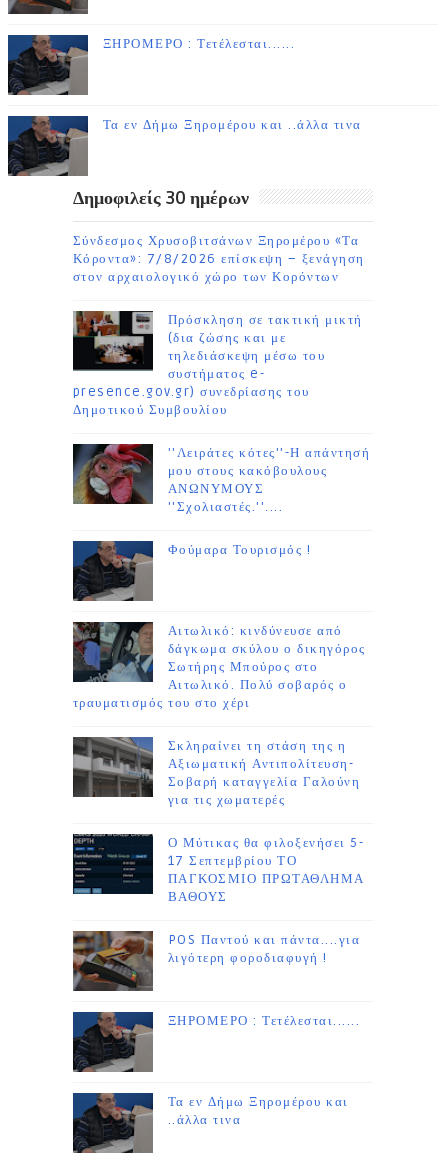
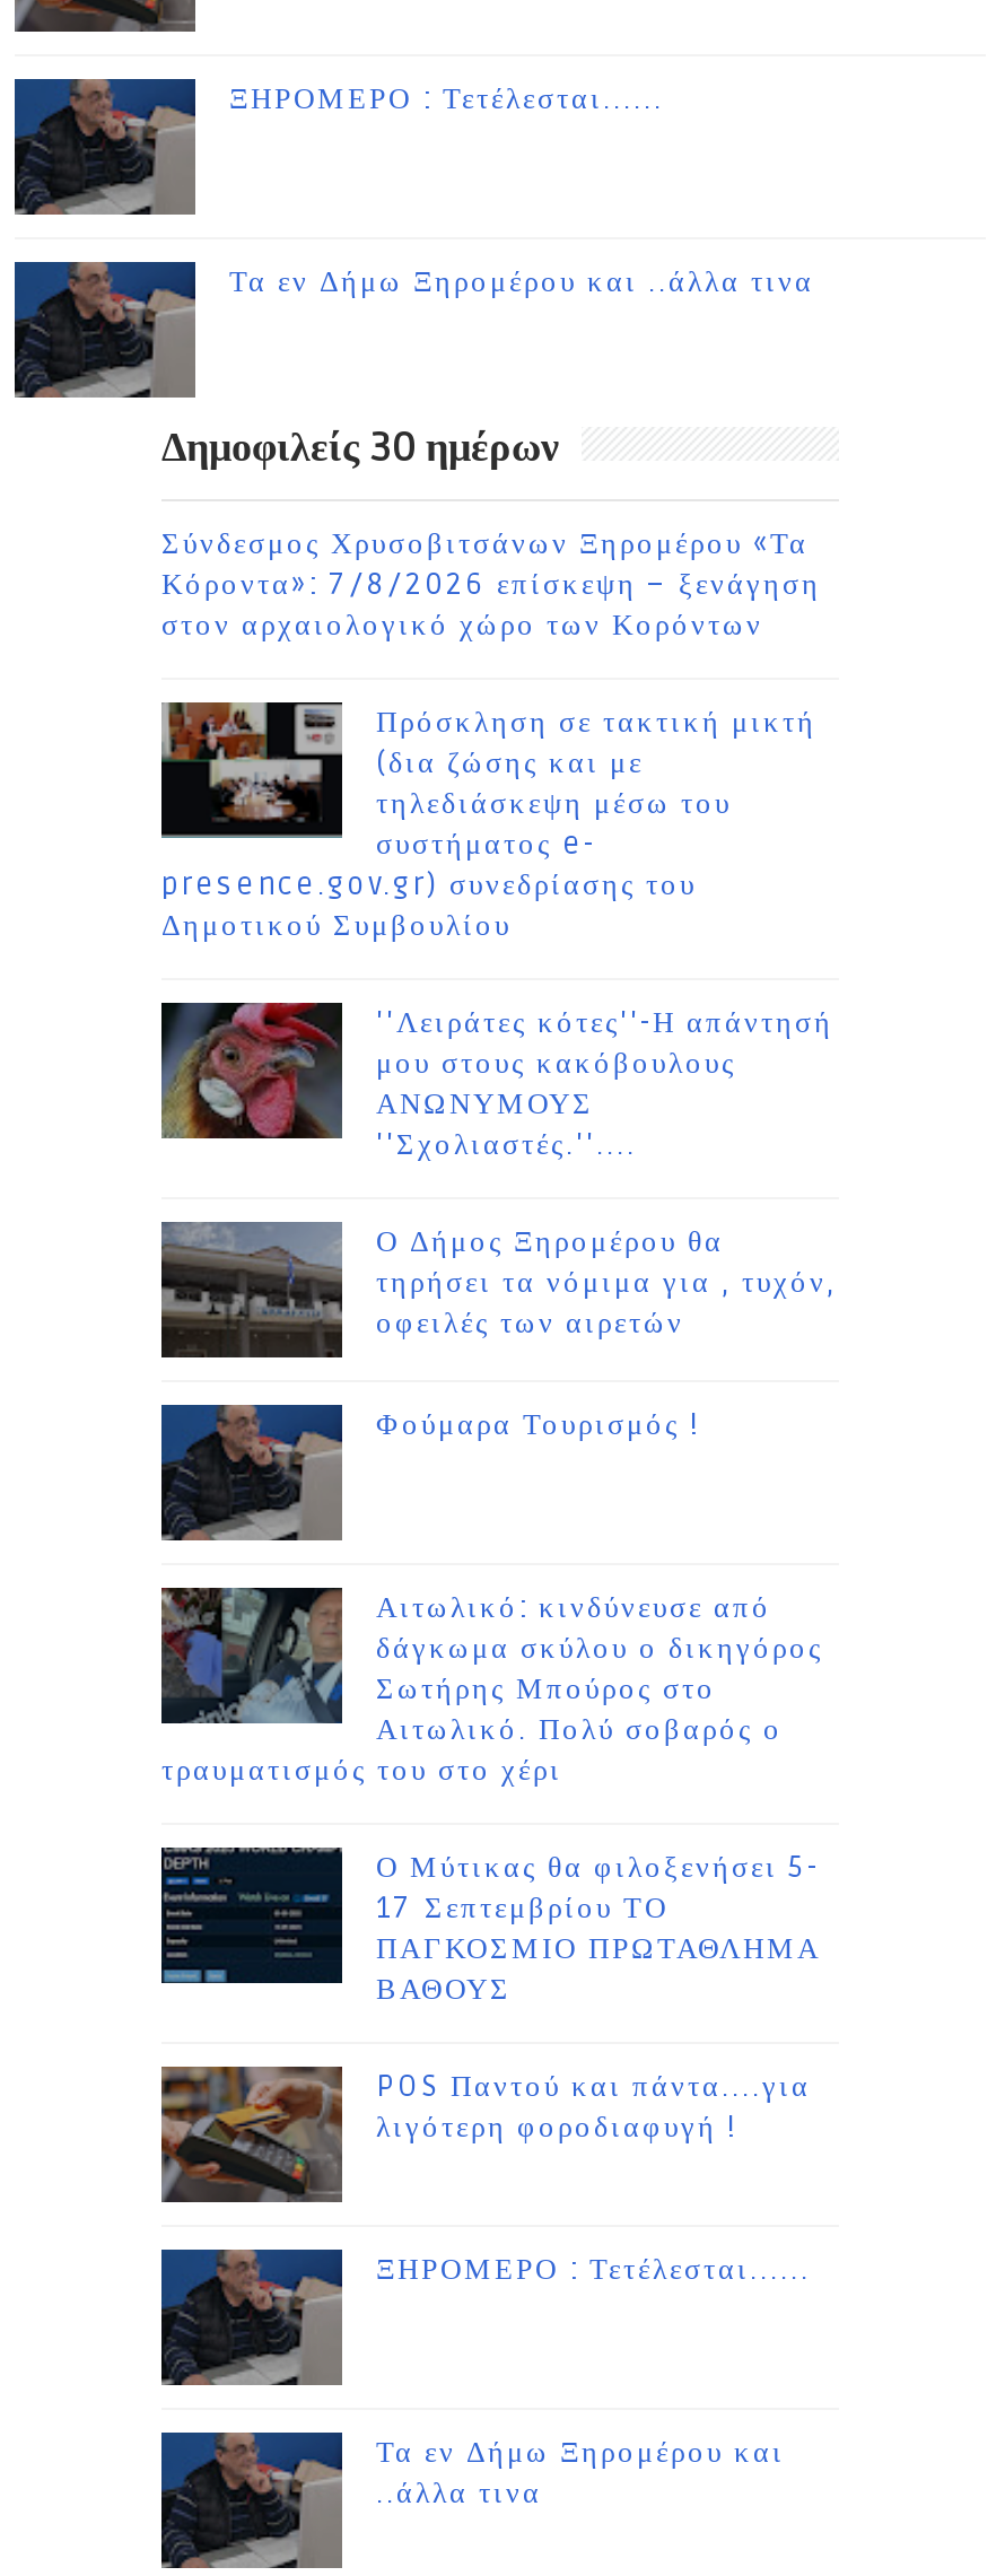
+ [image]
+ Ο Δήμος Ξηρομέρου θα
+ τηρήσει τα νόμιμα για , τυχόν,
+ οφειλές των αιρετών

moved down: [image] | Φούμαρα Τουρισμός ! | Αιτωλικό: κινδύνευσε από | δάγκωμα σκύλου ο δικηγόρος | Σωτήρης Μπούρος στο | Αιτωλικό. Πολύ σοβαρός ο | τραυματισμός του στο χέρι

- [image]
- Σκληραίνει τη στάση της η
- Αξιωματική Αντιπολίτευση-
- Σοβαρή καταγγελία Γαλούνη
- για τις χωματερές
